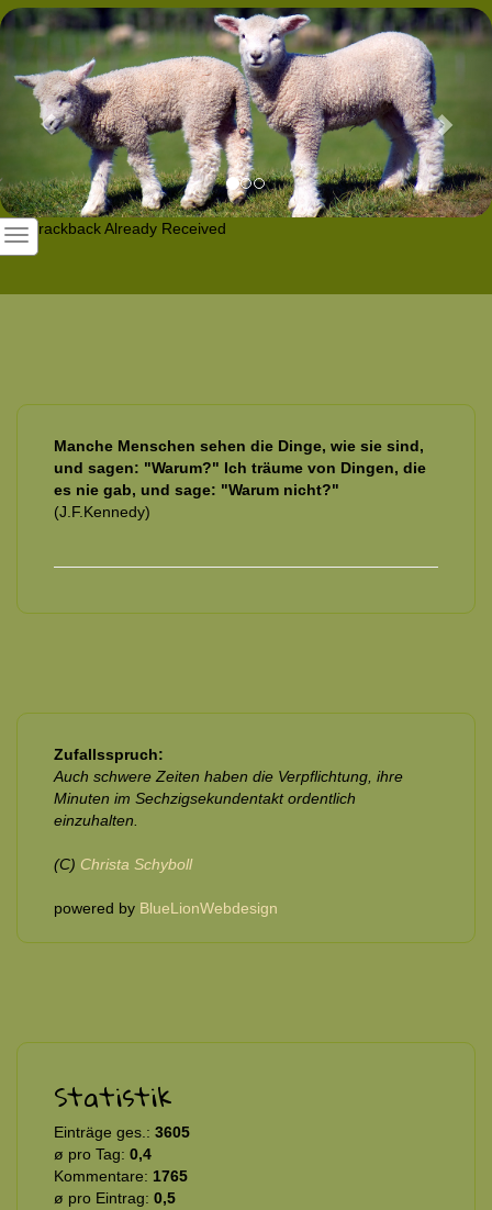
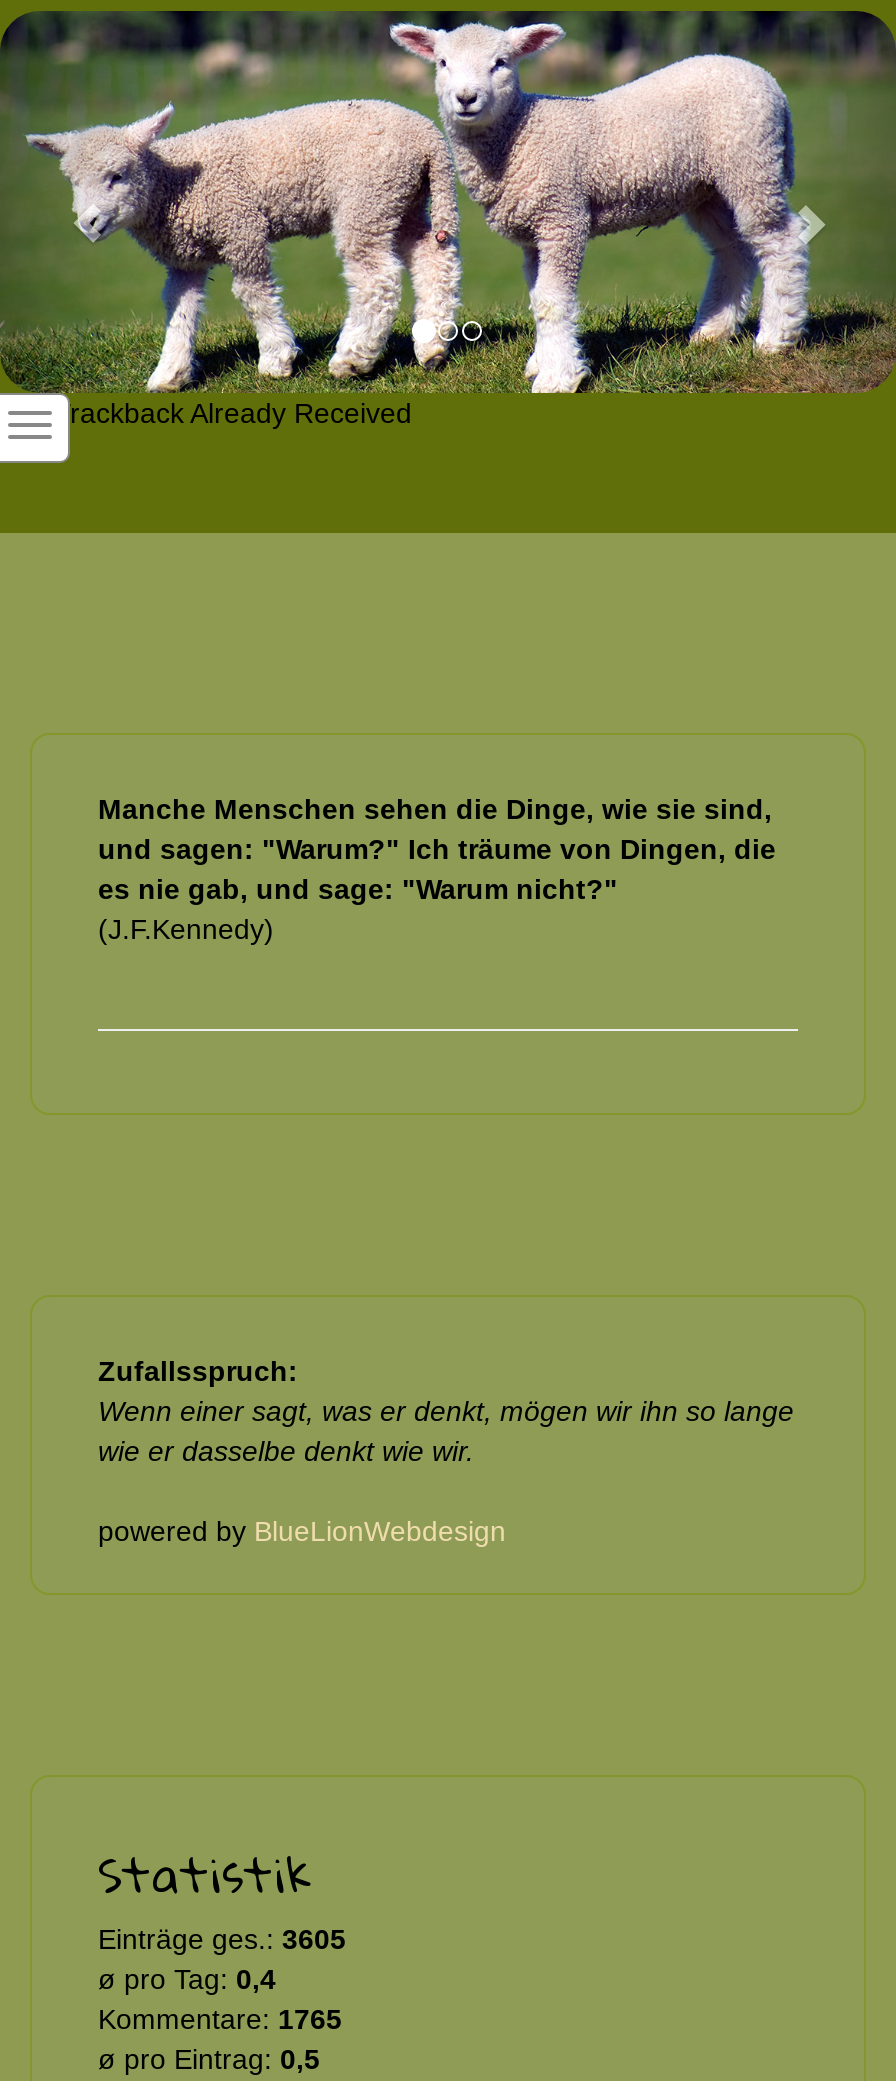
- Auch schwere Zeiten haben die Verpflichtung, ihre
- Minuten im Sechzigsekundentakt ordentlich
- einzuhalten.
- (C) Christa Schyboll
+ Wenn einer sagt, was er denkt, mögen wir ihn so lange
+ wie er dasselbe denkt wie wir.
